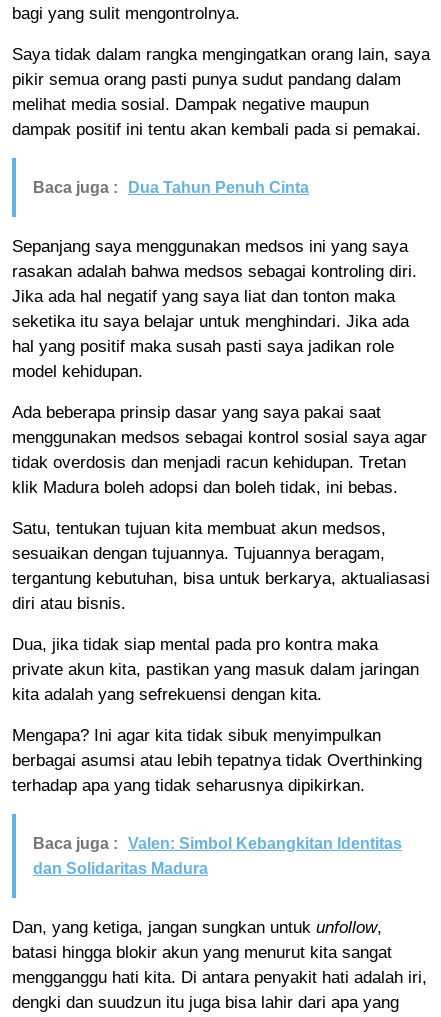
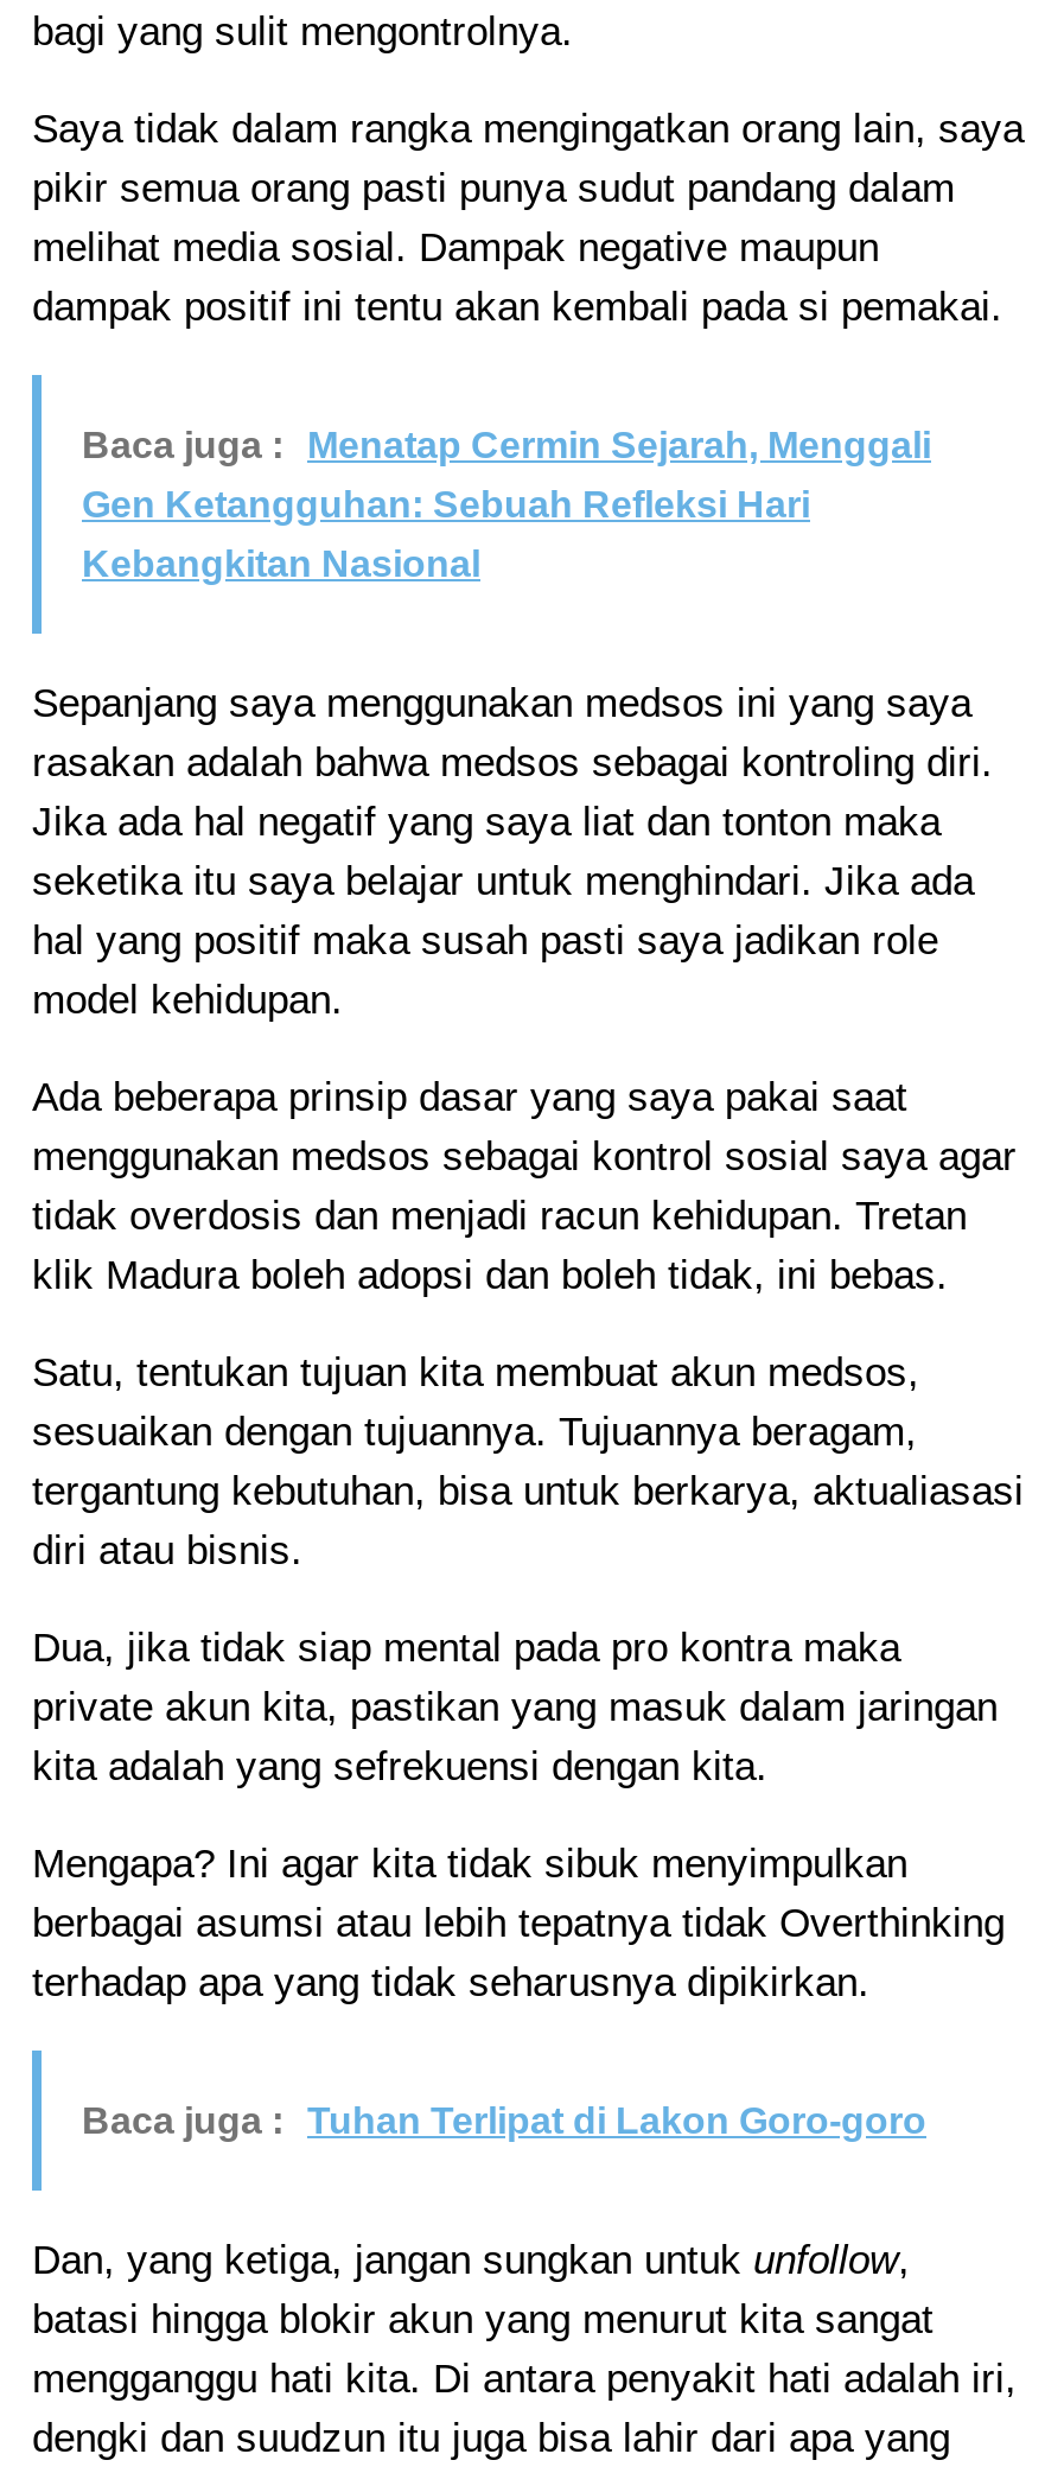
- Baca juga : Dua Tahun Penuh Cinta
+ Baca juga : Menatap Cermin Sejarah, Menggali
+ Gen Ketangguhan: Sebuah Refleksi Hari
+ Kebangkitan Nasional

moved down: Sepanjang saya menggunakan medsos ini yang saya | rasakan adalah bahwa medsos sebagai kontroling diri. | Jika ada hal negatif yang saya liat dan tonton maka | ... | berbagai asumsi atau lebih tepatnya tidak Overthinking | terhadap apa yang tidak seharusnya dipikirkan.

- Baca juga : Valen: Simbol Kebangkitan Identitas
- dan Solidaritas Madura
+ Baca juga : Tuhan Terlipat di Lakon Goro-goro
